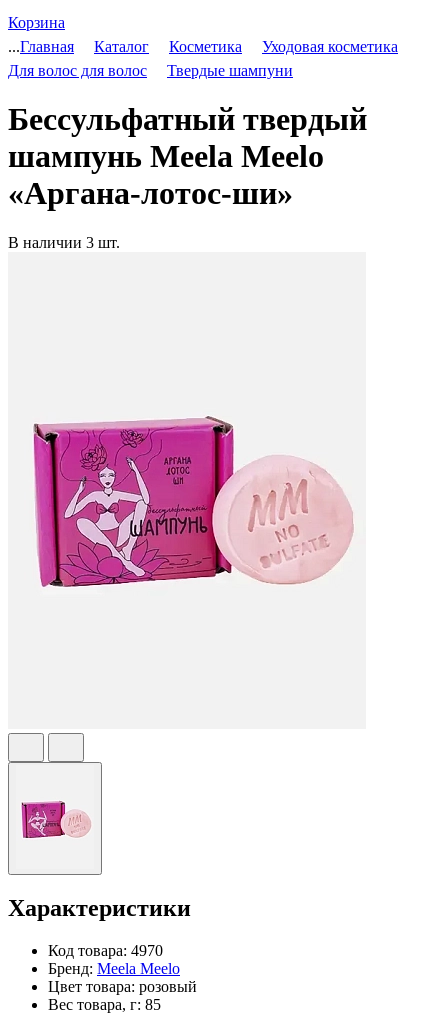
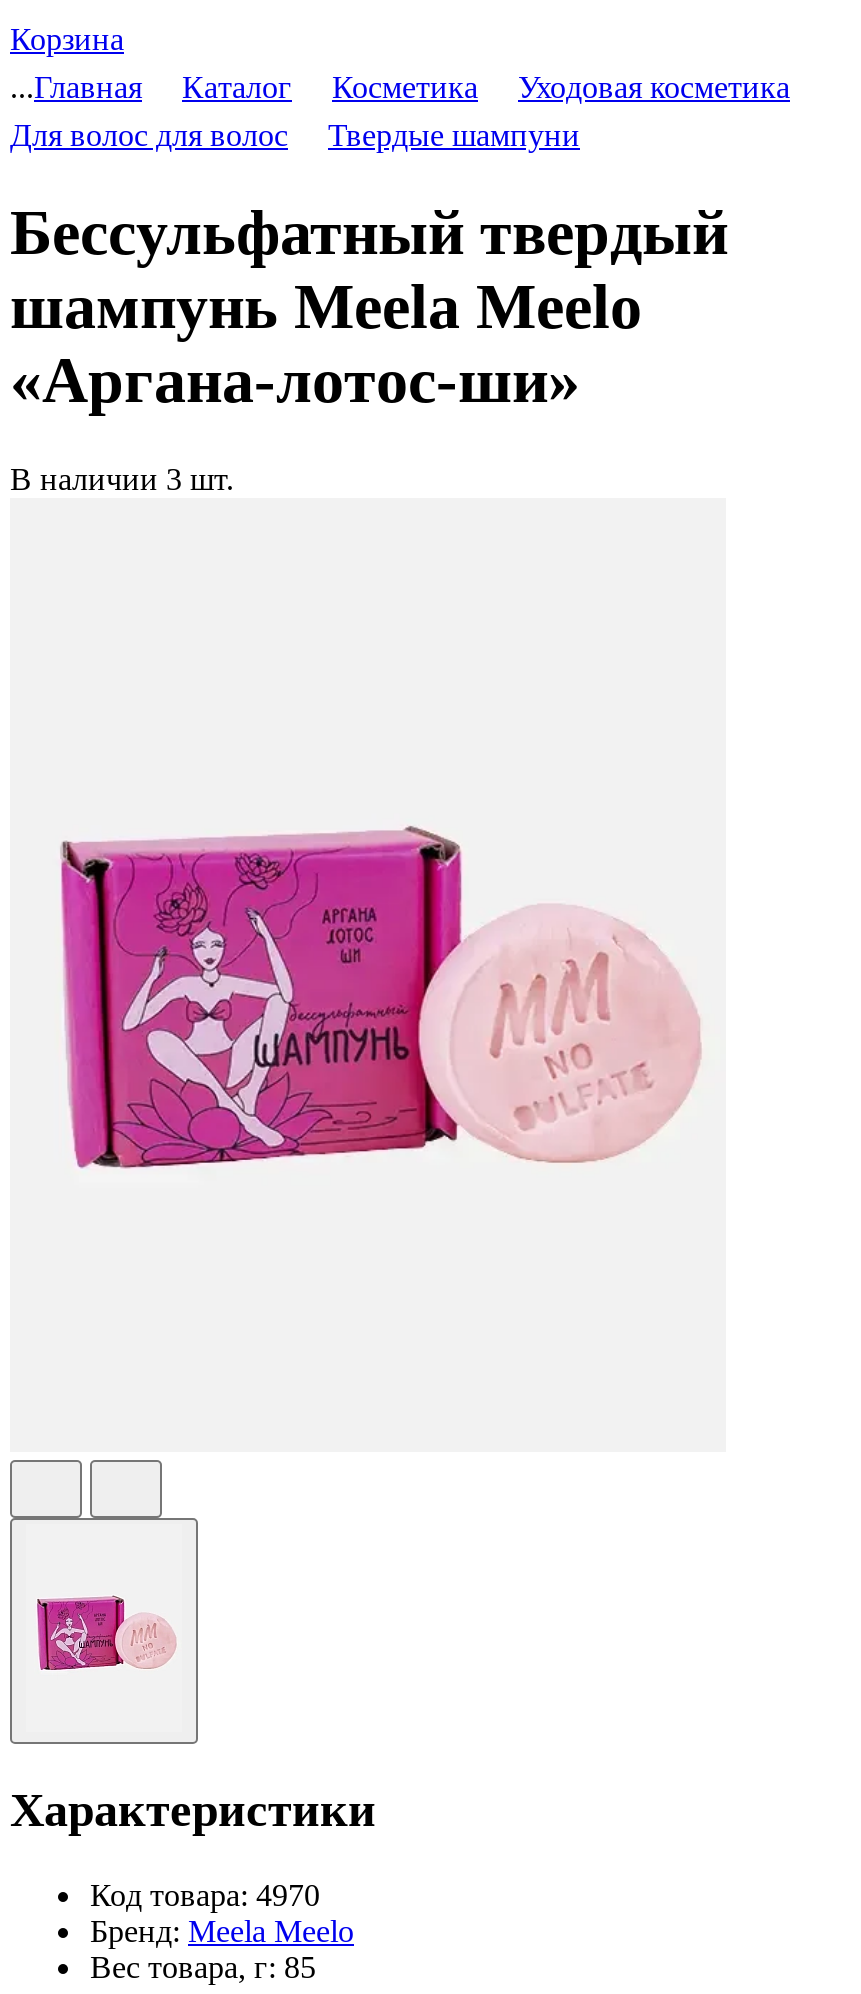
- Цвет товара: розовый
